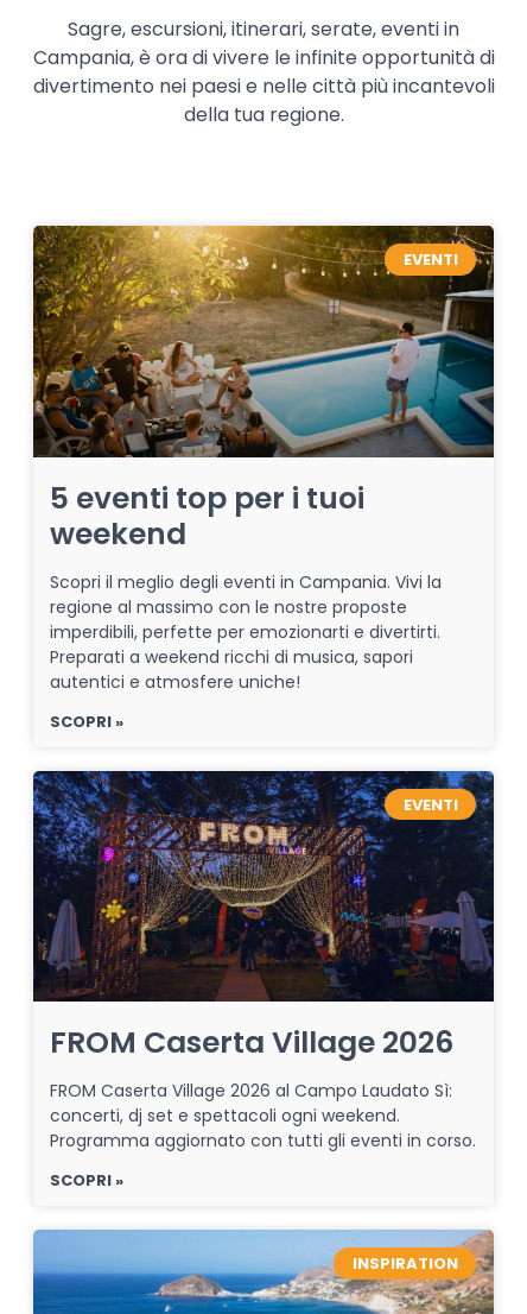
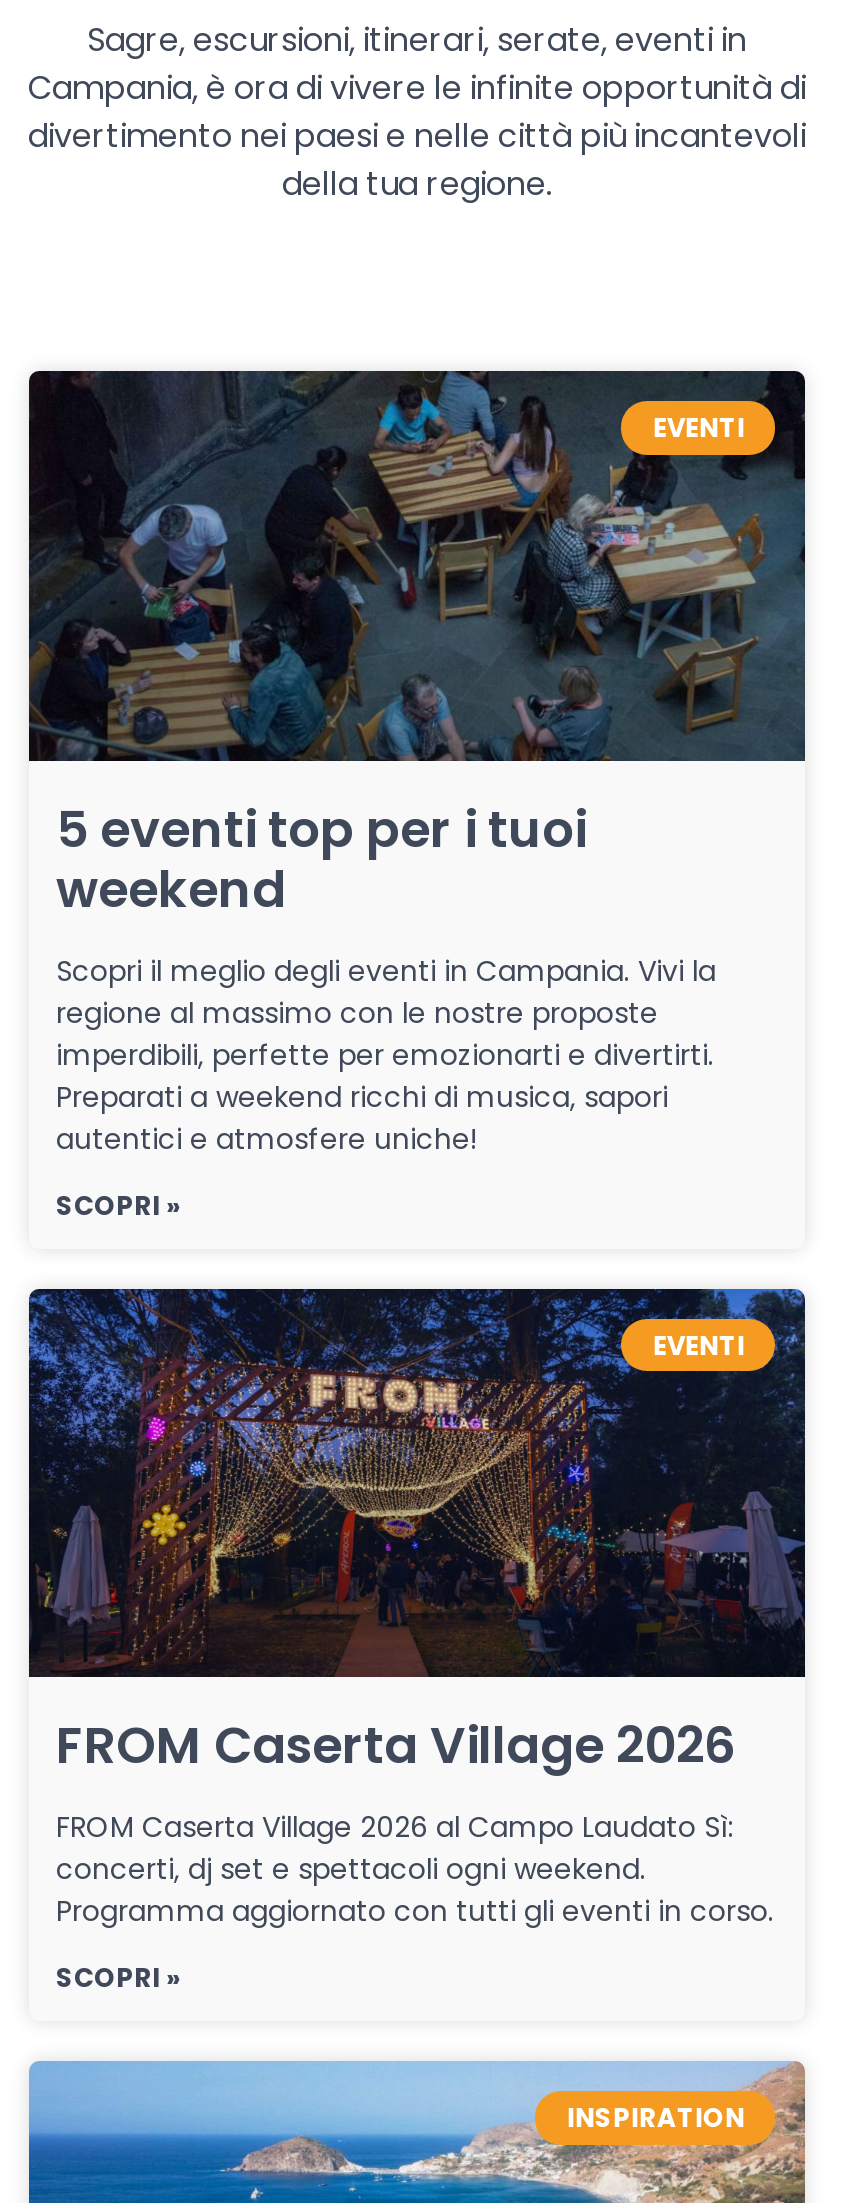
- [image]
+ [image]
